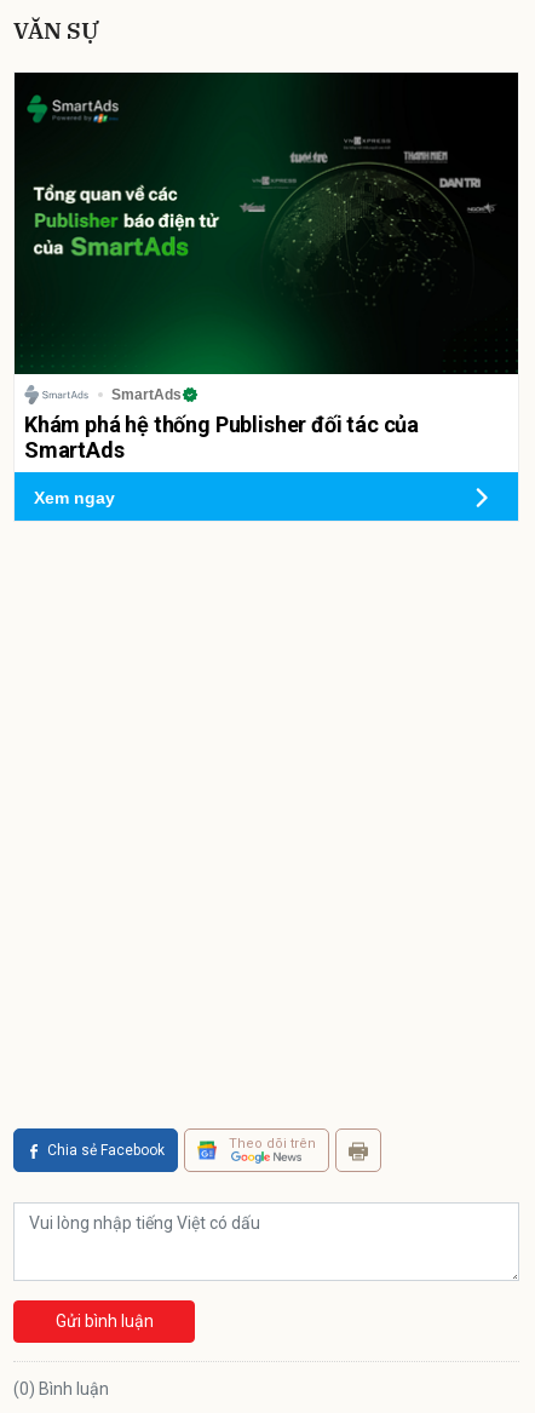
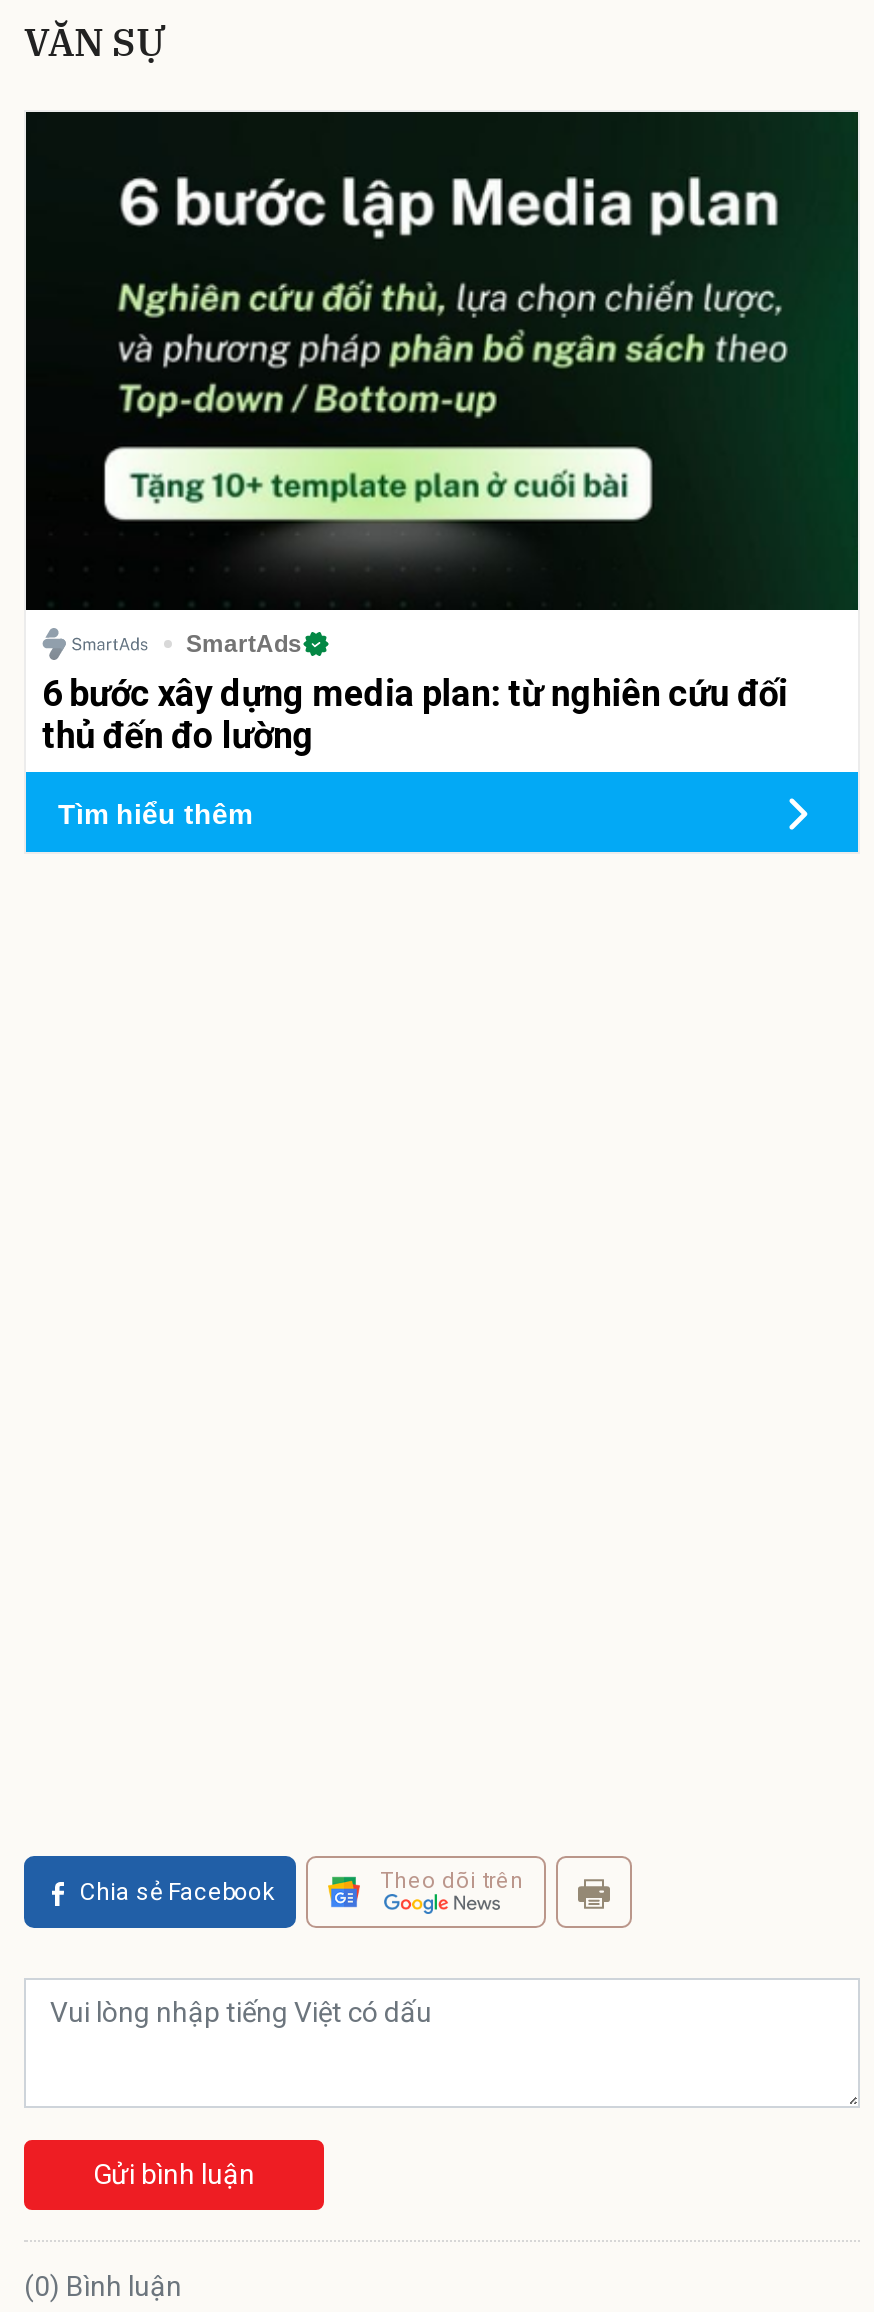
- [image]
- Khám phá hệ thống Publisher đối tác của
- SmartAds
+ [image]
+ 6 bước xây dựng media plan: từ nghiên cứu đối
+ thủ đến đo lường

- Xem ngay
+ Tìm hiểu thêm
